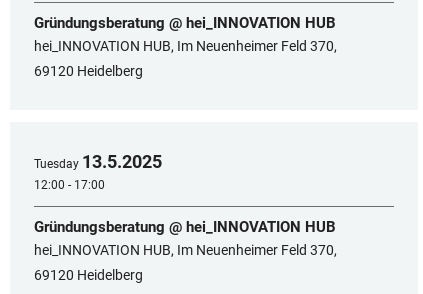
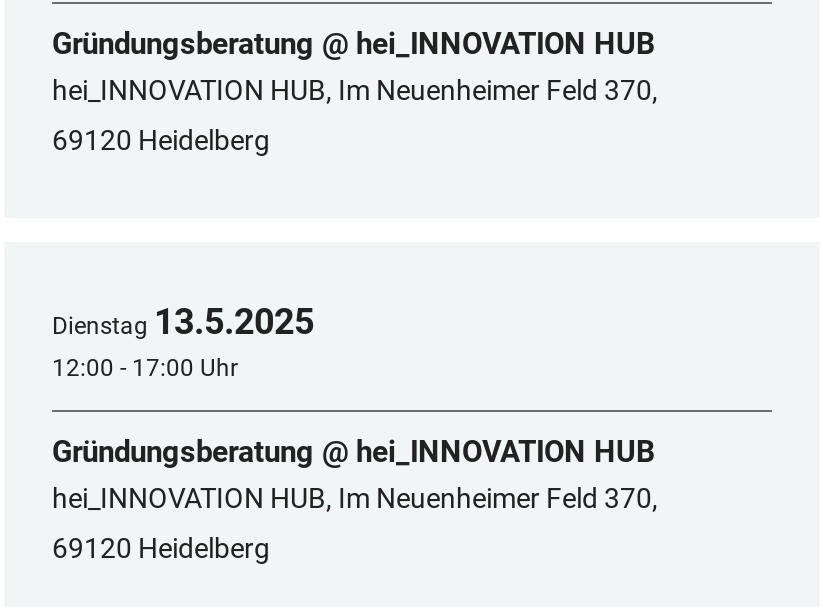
- Tuesday 13.5.2025
- 12:00 - 17:00
+ Dienstag 13.5.2025
+ 12:00 - 17:00 Uhr
